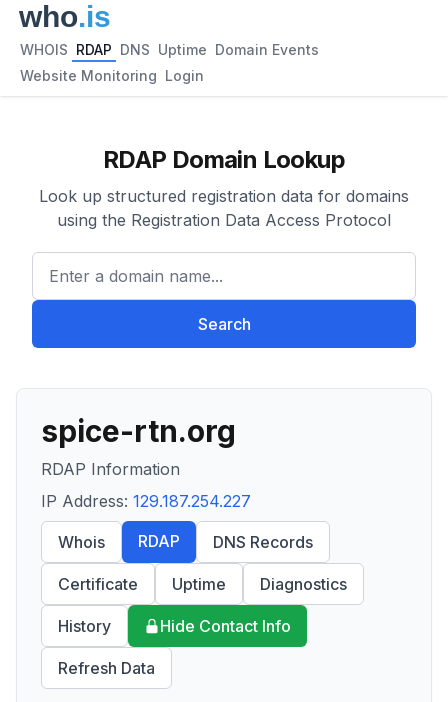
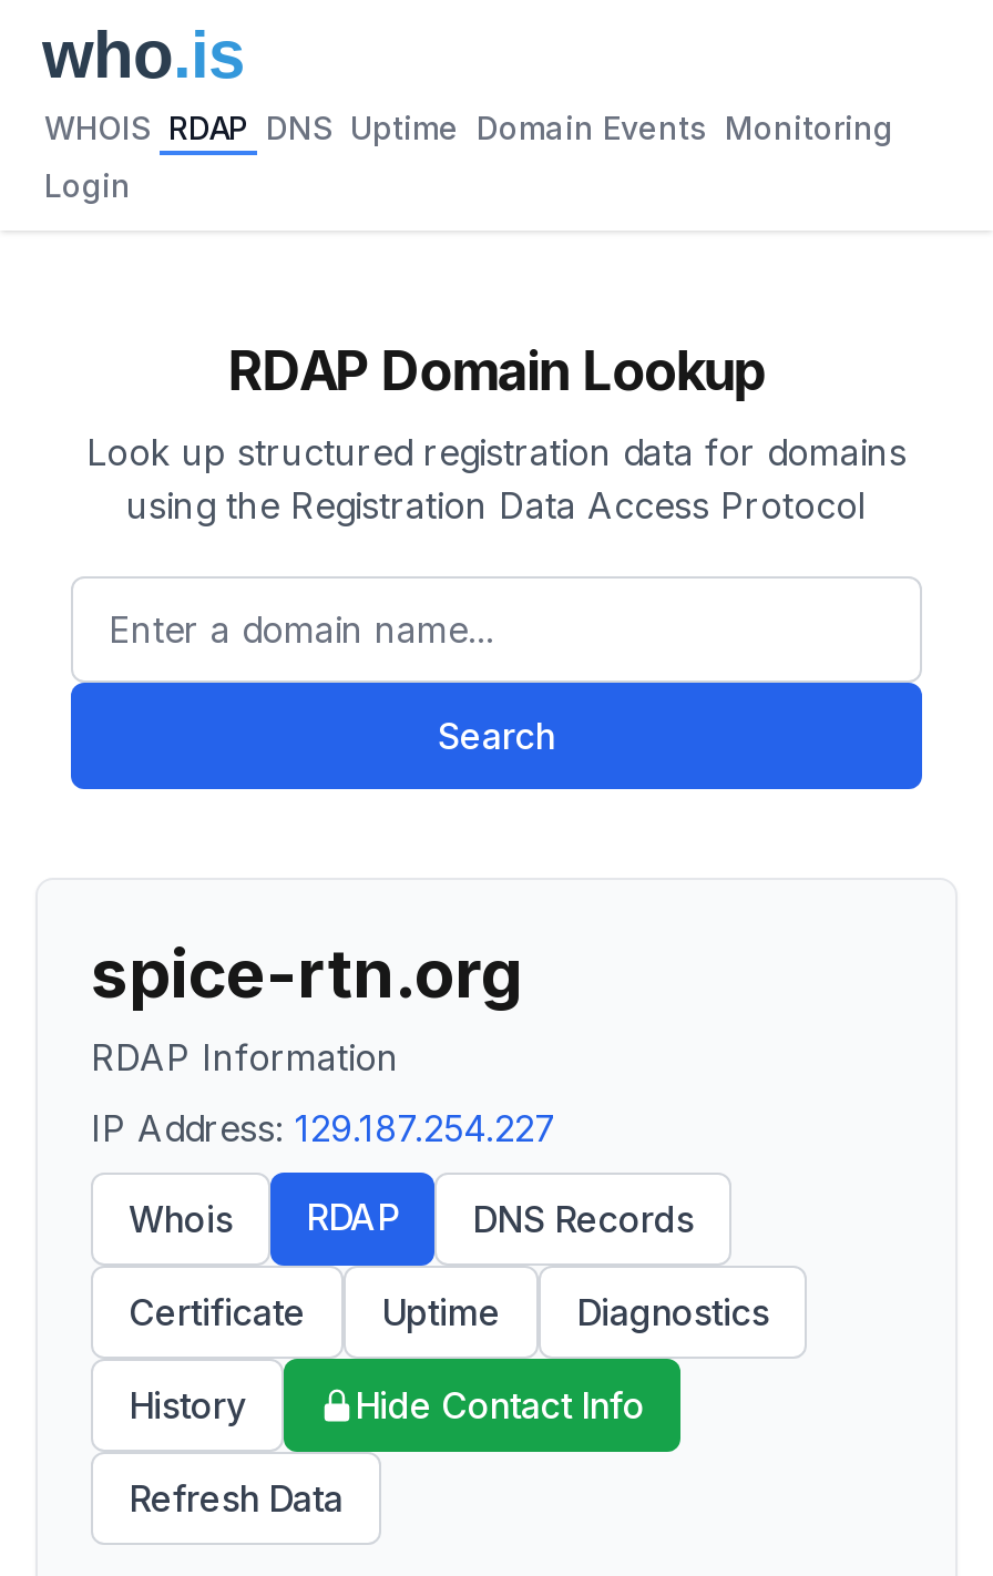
- WHOIS RDAP DNS Uptime Domain Events
+ WHOIS RDAP DNS Uptime Domain Events Monitoring

- Website Monitoring Login
+ Login
